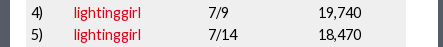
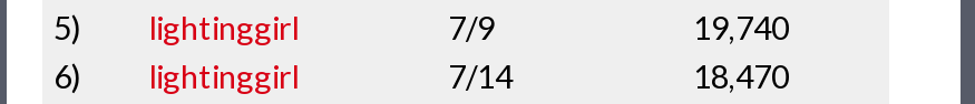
- 4) lightinggirl
+ 5) lightinggirl

- 5) lightinggirl
+ 6) lightinggirl
